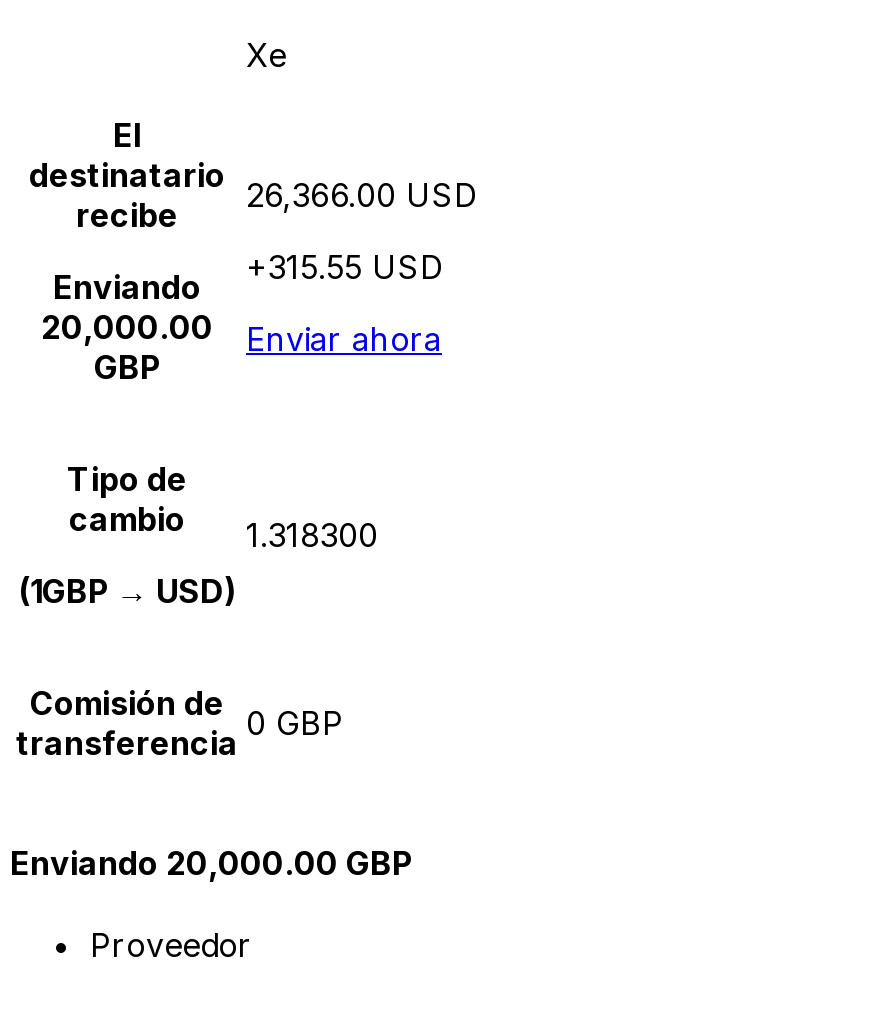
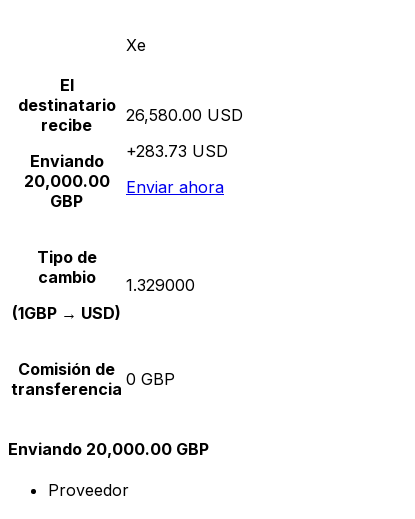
- destinatario recibe 26,366.00 USD
+ destinatario recibe 26,580.00 USD

- Enviando +315.55 USD
+ Enviando +283.73 USD

- cambio 1.318300
+ cambio 1.329000
